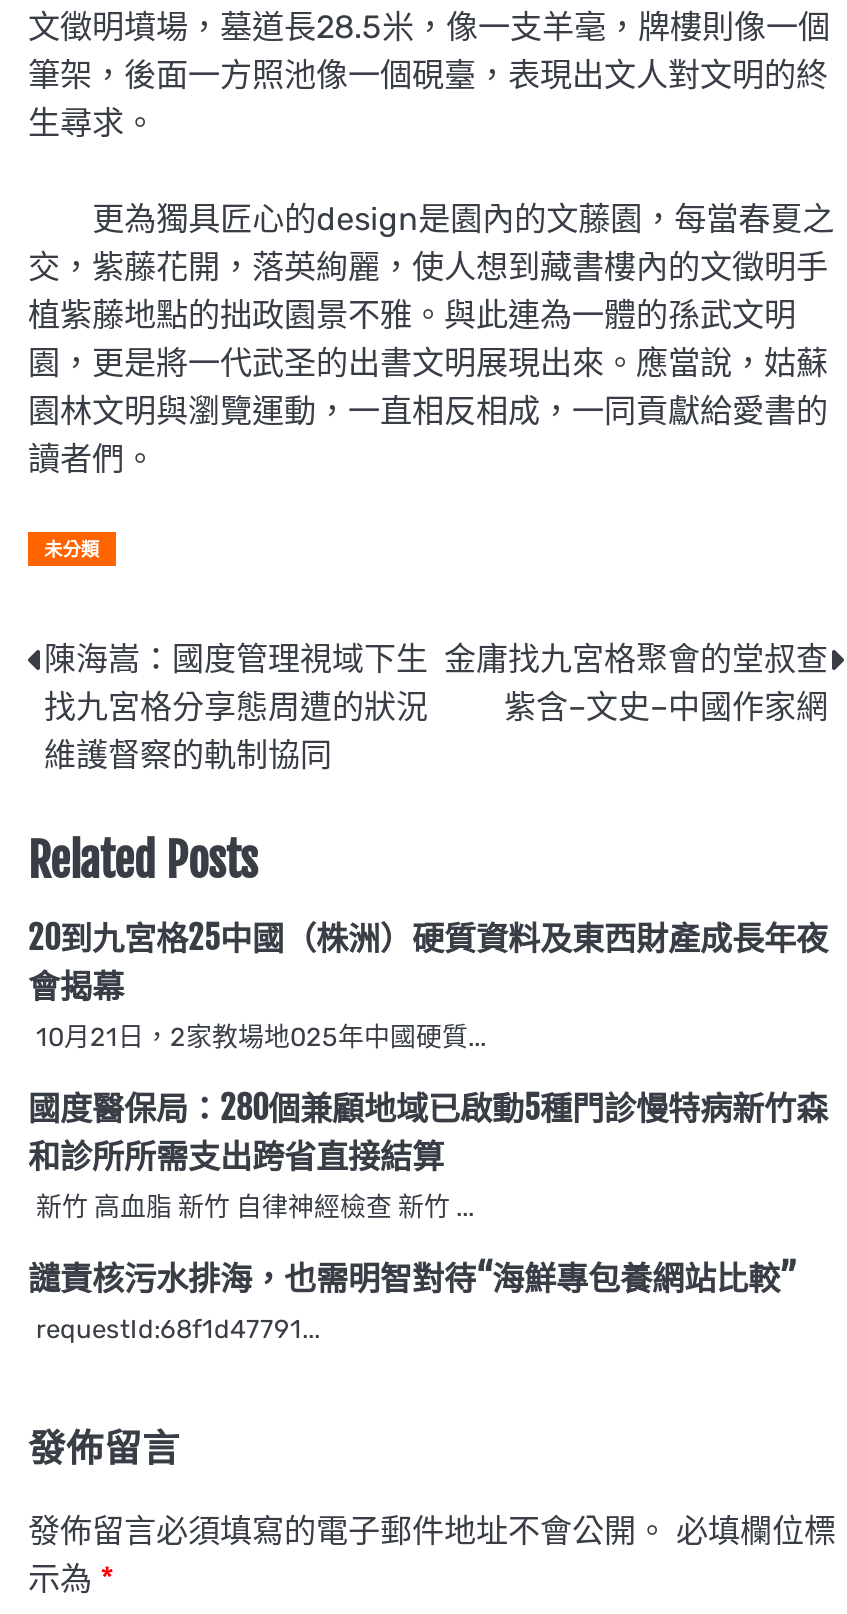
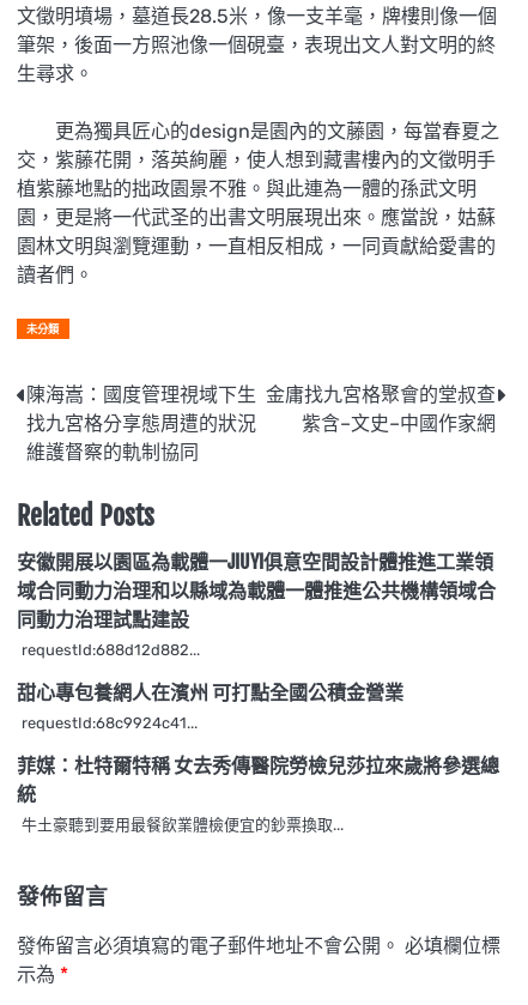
- 20到九宮格25中國（株洲）硬質資料及東西財產成長年夜
- 會揭幕
- 10月21日，2家教場地025年中國硬質...
+ 安徽開展以園區為載體一JIUYI俱意空間設計體推進工業領
+ 域合同動力治理和以縣域為載體一體推進公共機構領域合
+ 同動力治理試點建設
+ requestId:688d12d882...

- 國度醫保局：280個兼顧地域已啟動5種門診慢特病新竹森
- 和診所所需支出跨省直接結算
- 新竹 高血脂 新竹 自律神經檢查 新竹 ...
+ 甜心專包養網人在濱州 可打點全國公積金營業
+ requestId:68c9924c41...

- 譴責核污水排海，也需明智對待“海鮮專包養網站比較”
- requestId:68f1d47791...
+ 菲媒：杜特爾特稱 女去秀傳醫院勞檢兒莎拉來歲將參選總
+ 統
+ 牛土豪聽到要用最餐飲業體檢便宜的鈔票換取...
